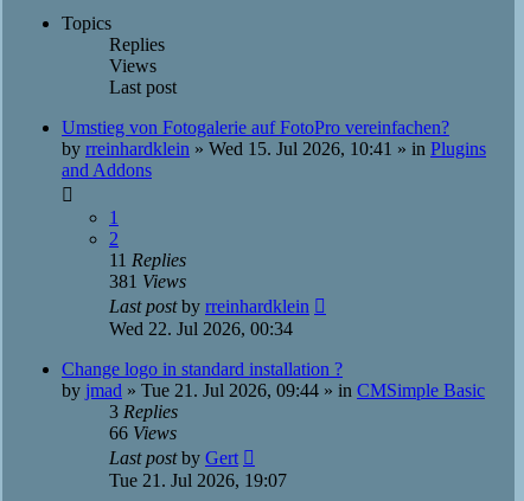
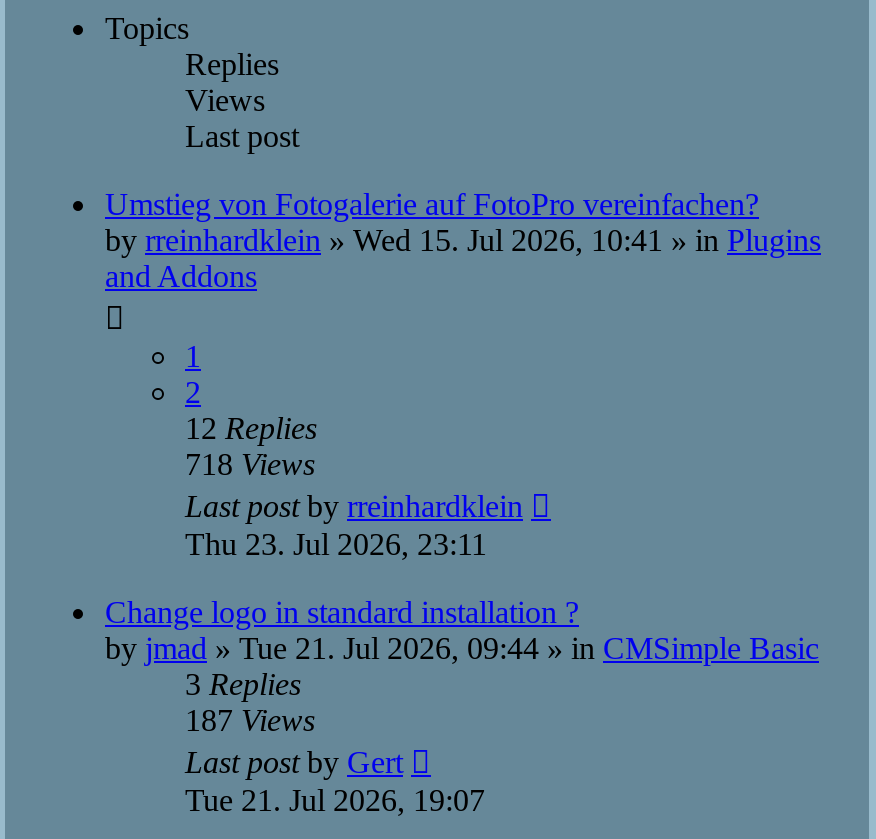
- 11 Replies
+ 12 Replies

- 381 Views
+ 718 Views

- Wed 22. Jul 2026, 00:34
+ Thu 23. Jul 2026, 23:11

- 66 Views
+ 187 Views
